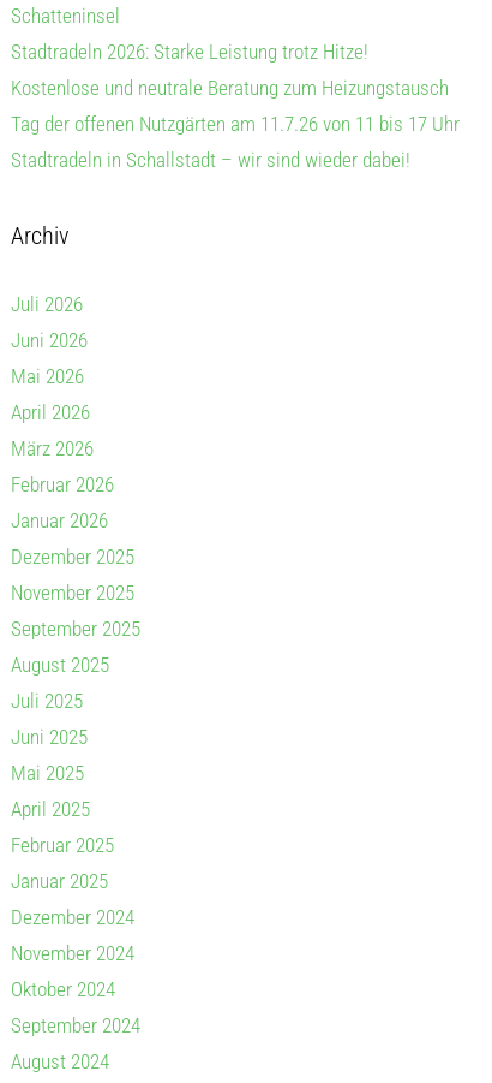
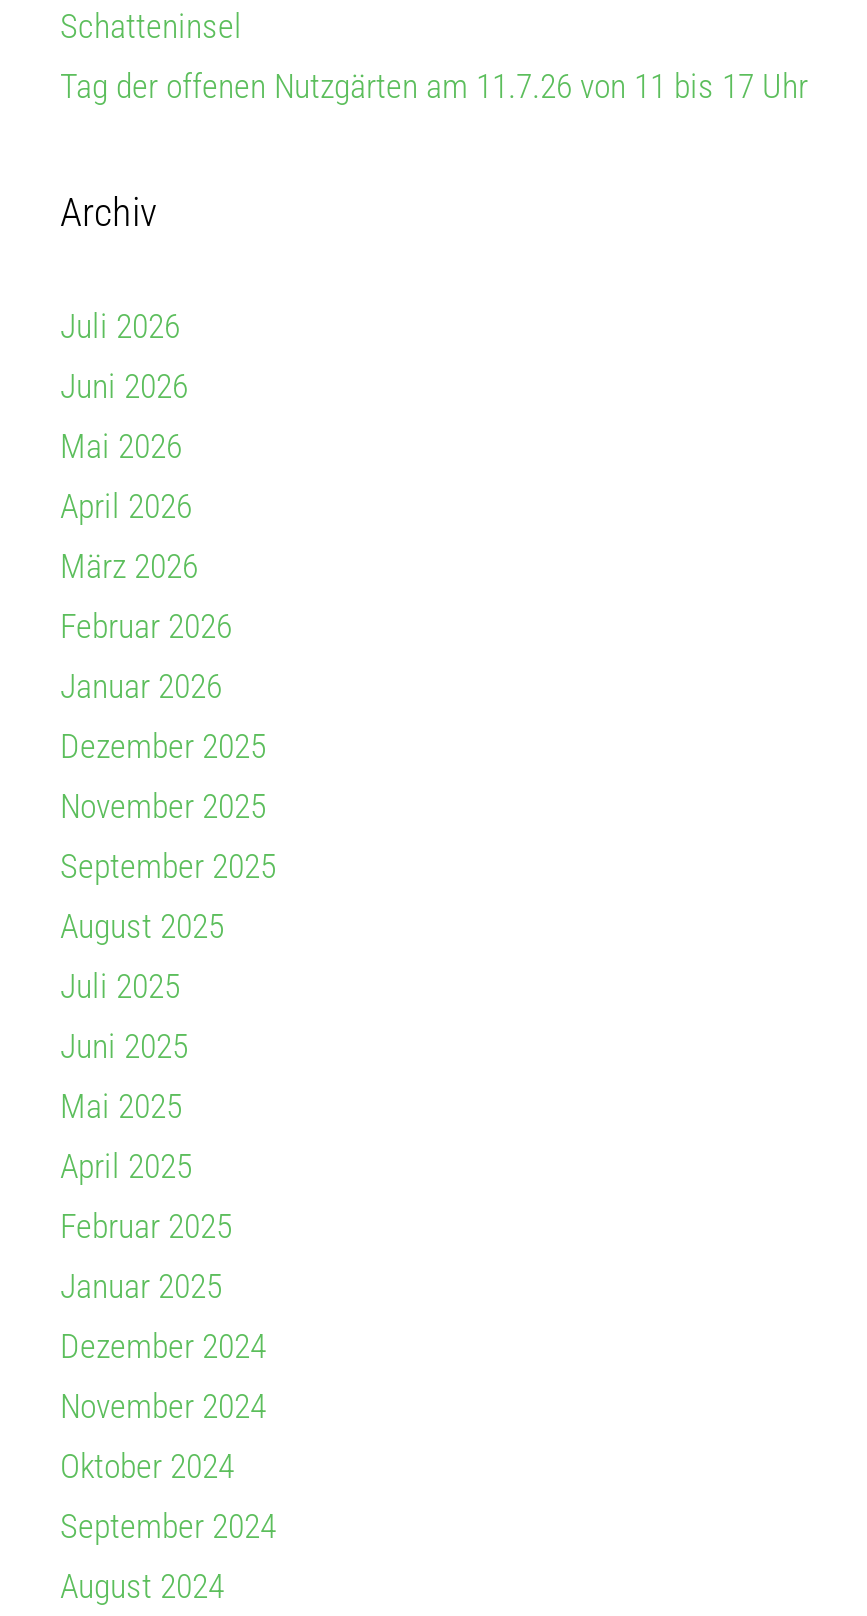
- Stadtradeln 2026: Starke Leistung trotz Hitze!
- Kostenlose und neutrale Beratung zum Heizungstausch

- Stadtradeln in Schallstadt – wir sind wieder dabei!
